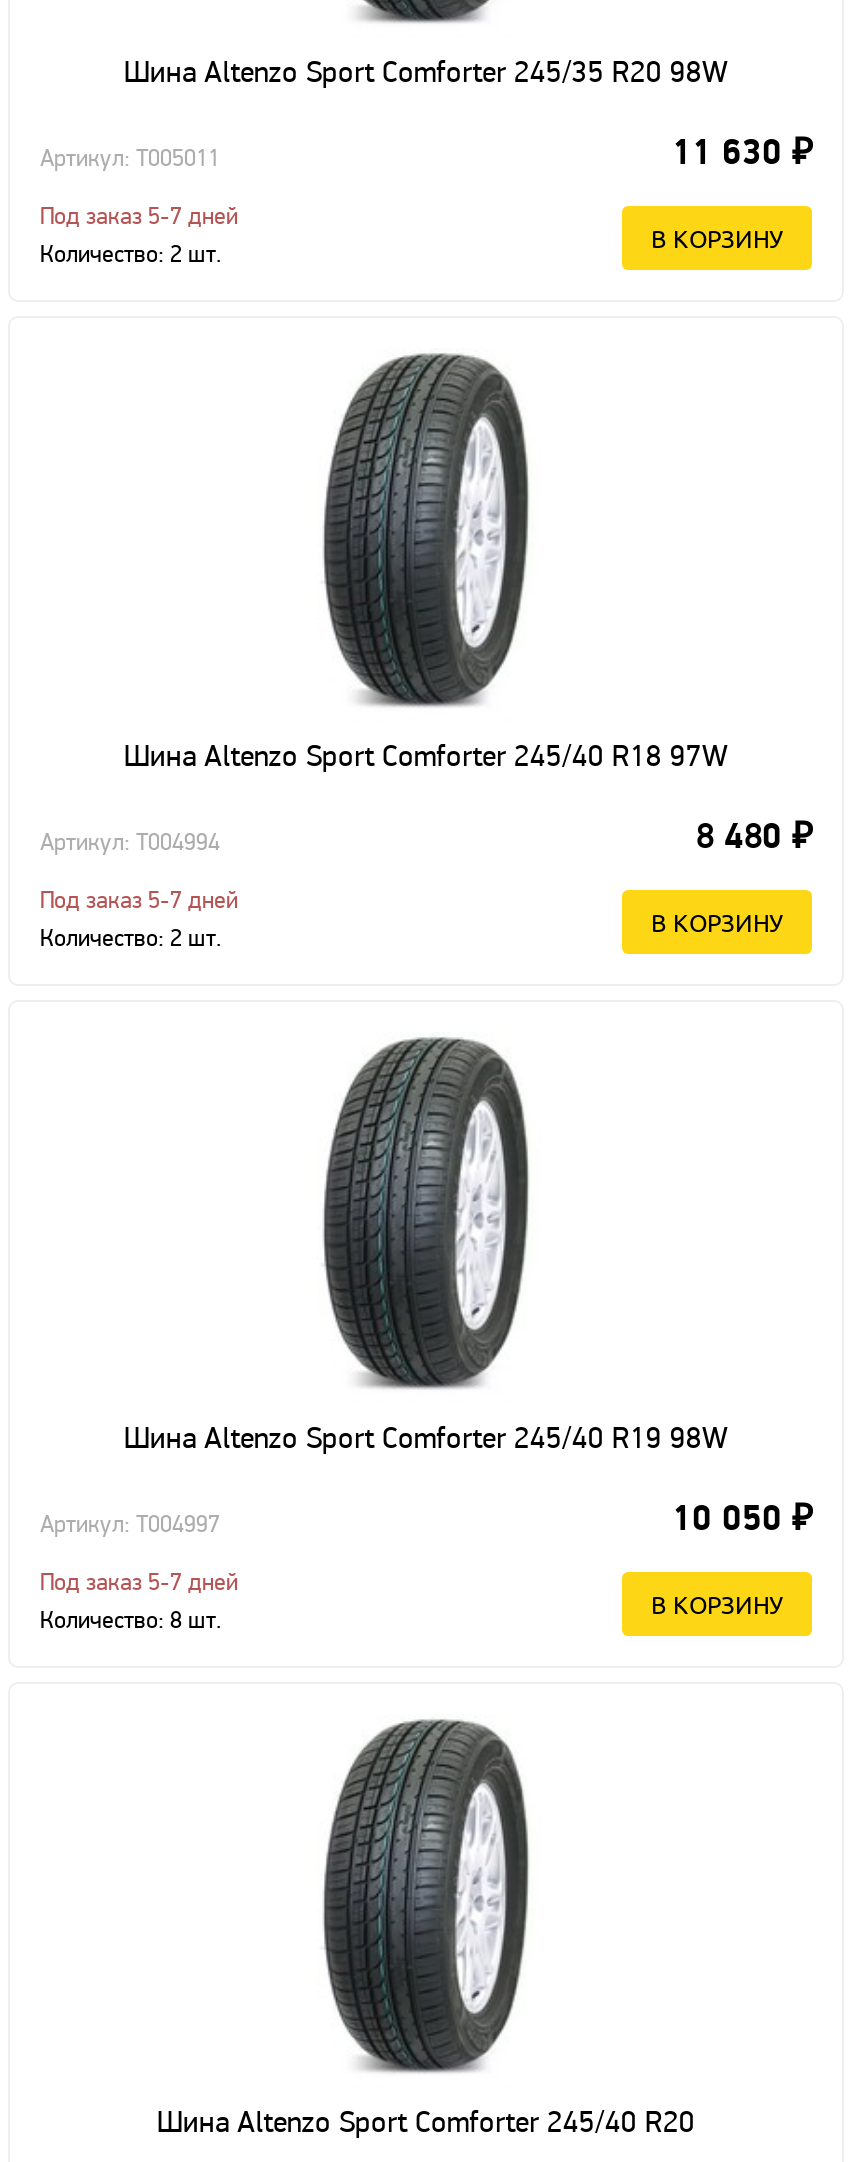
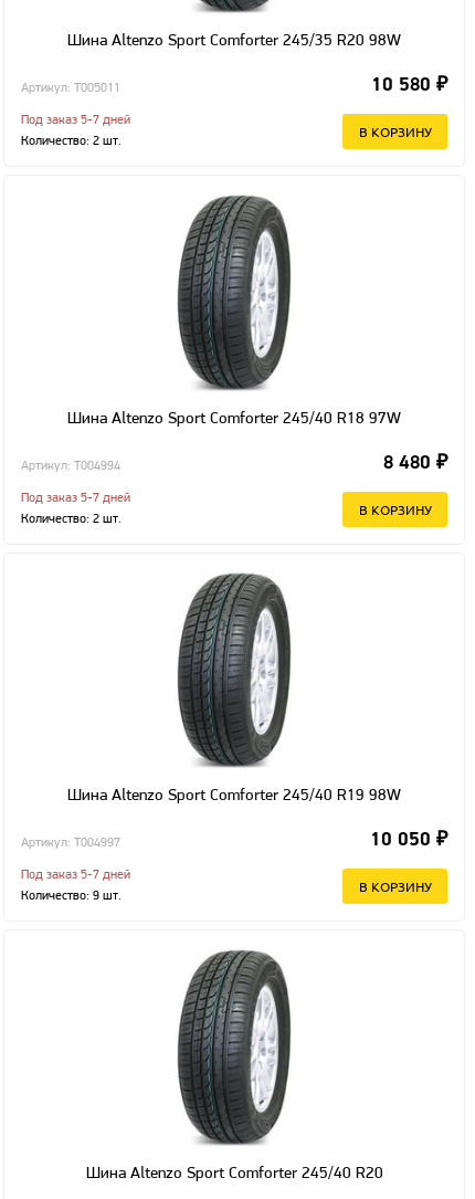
- 11 630 ₽
+ 10 580 ₽

- Количество: 8 шт.
+ Количество: 9 шт.
